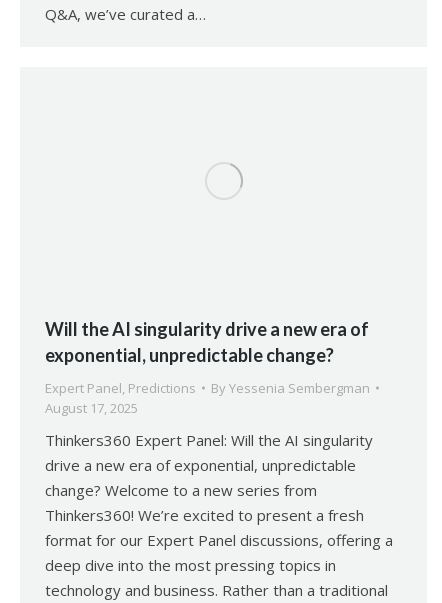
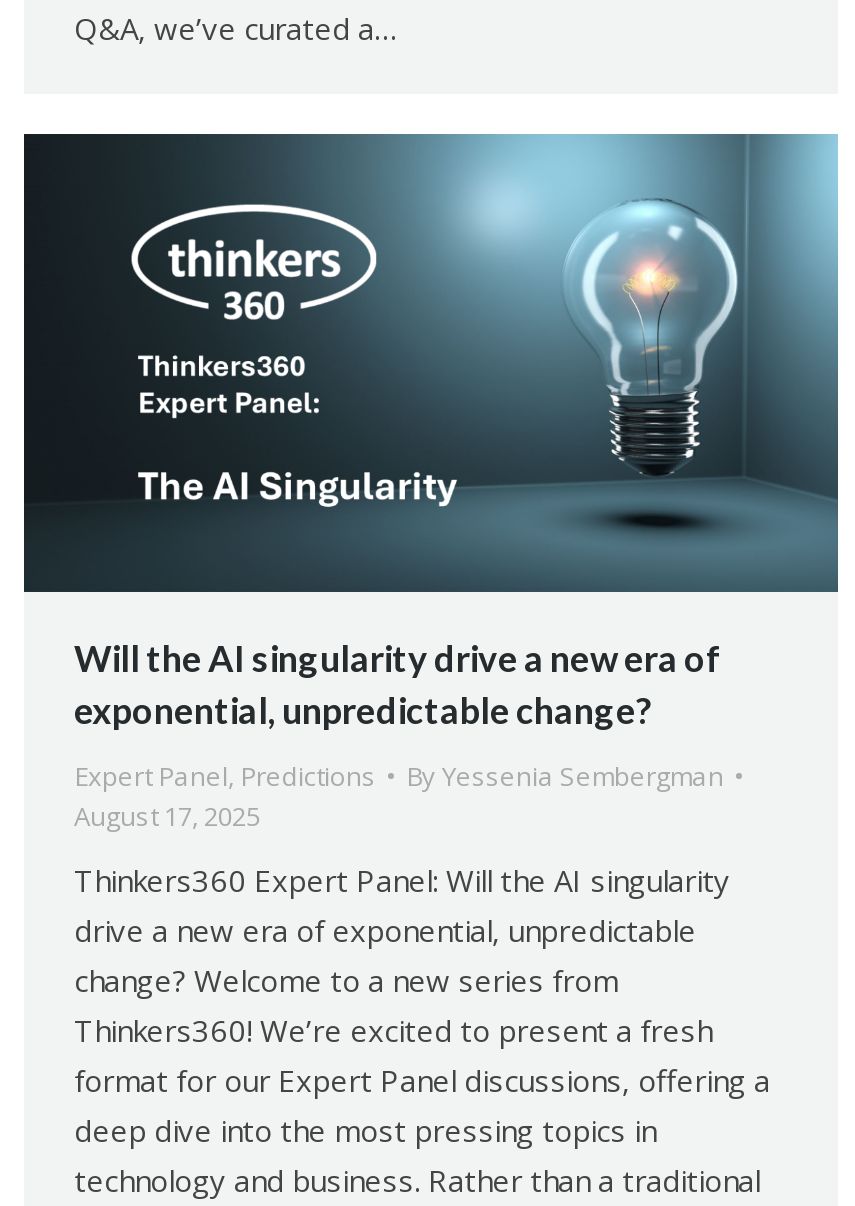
+ [image]
